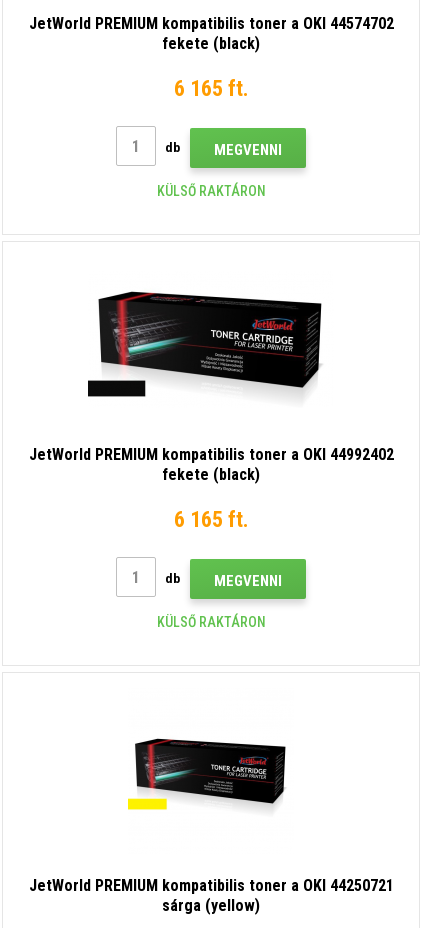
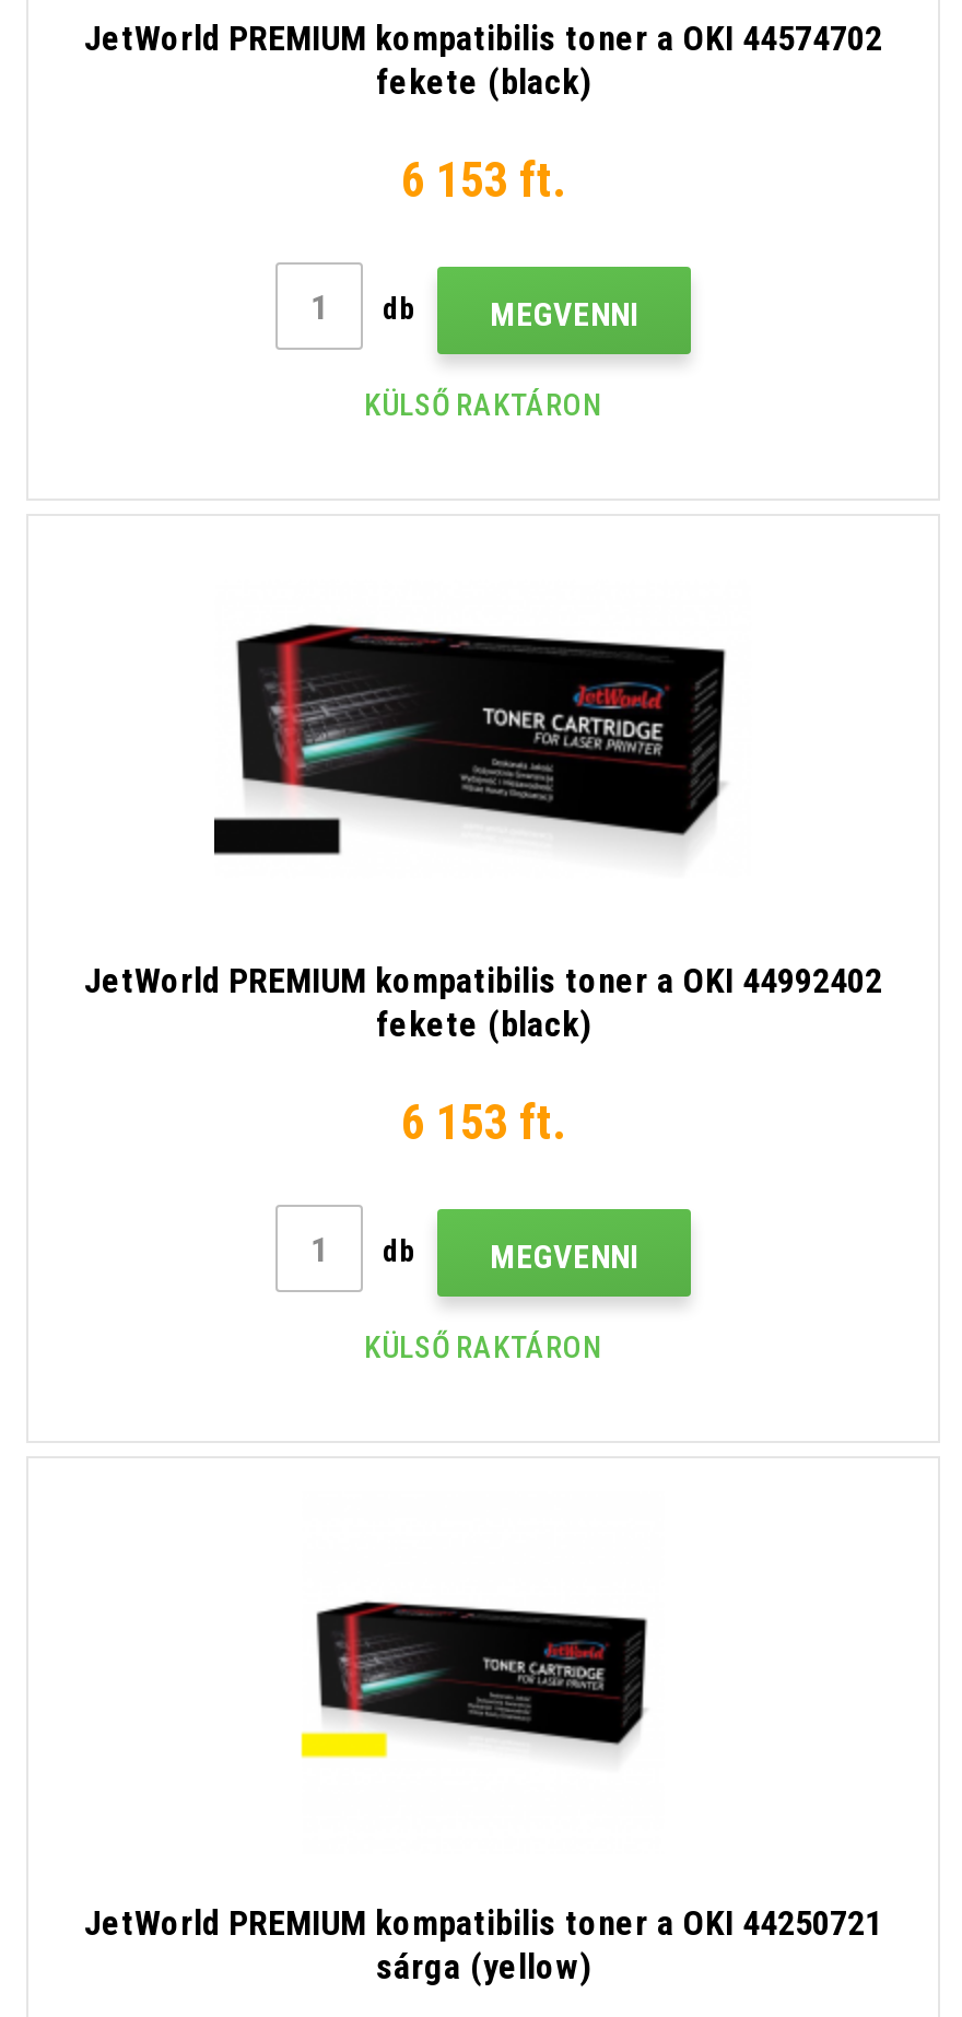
- 6 165 ft.
+ 6 153 ft.

- 6 165 ft.
+ 6 153 ft.
